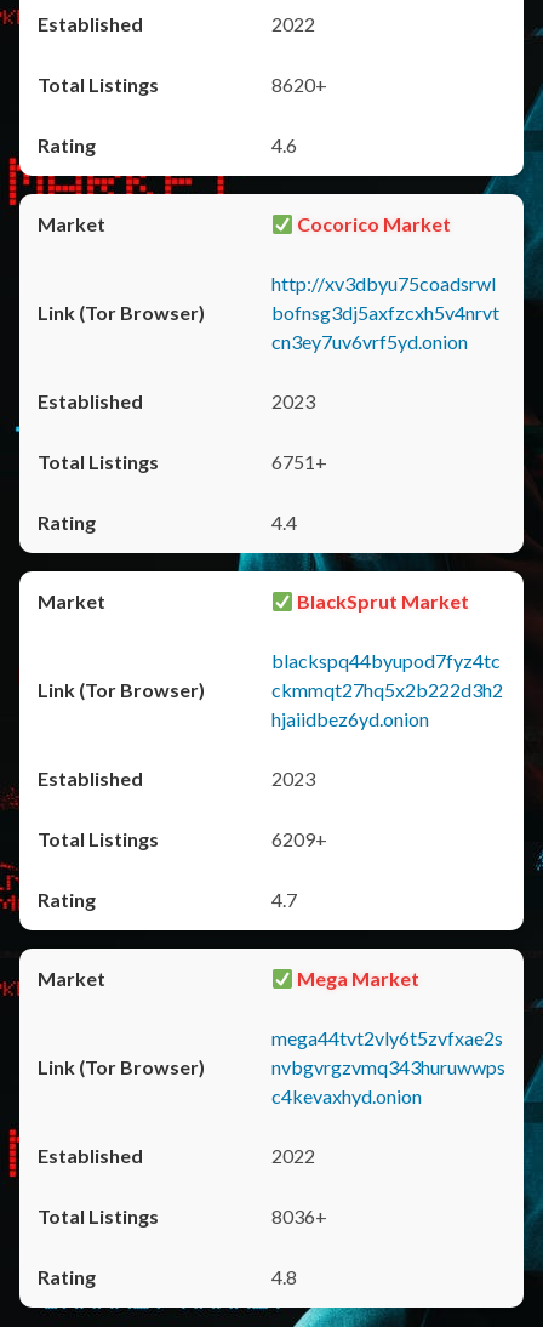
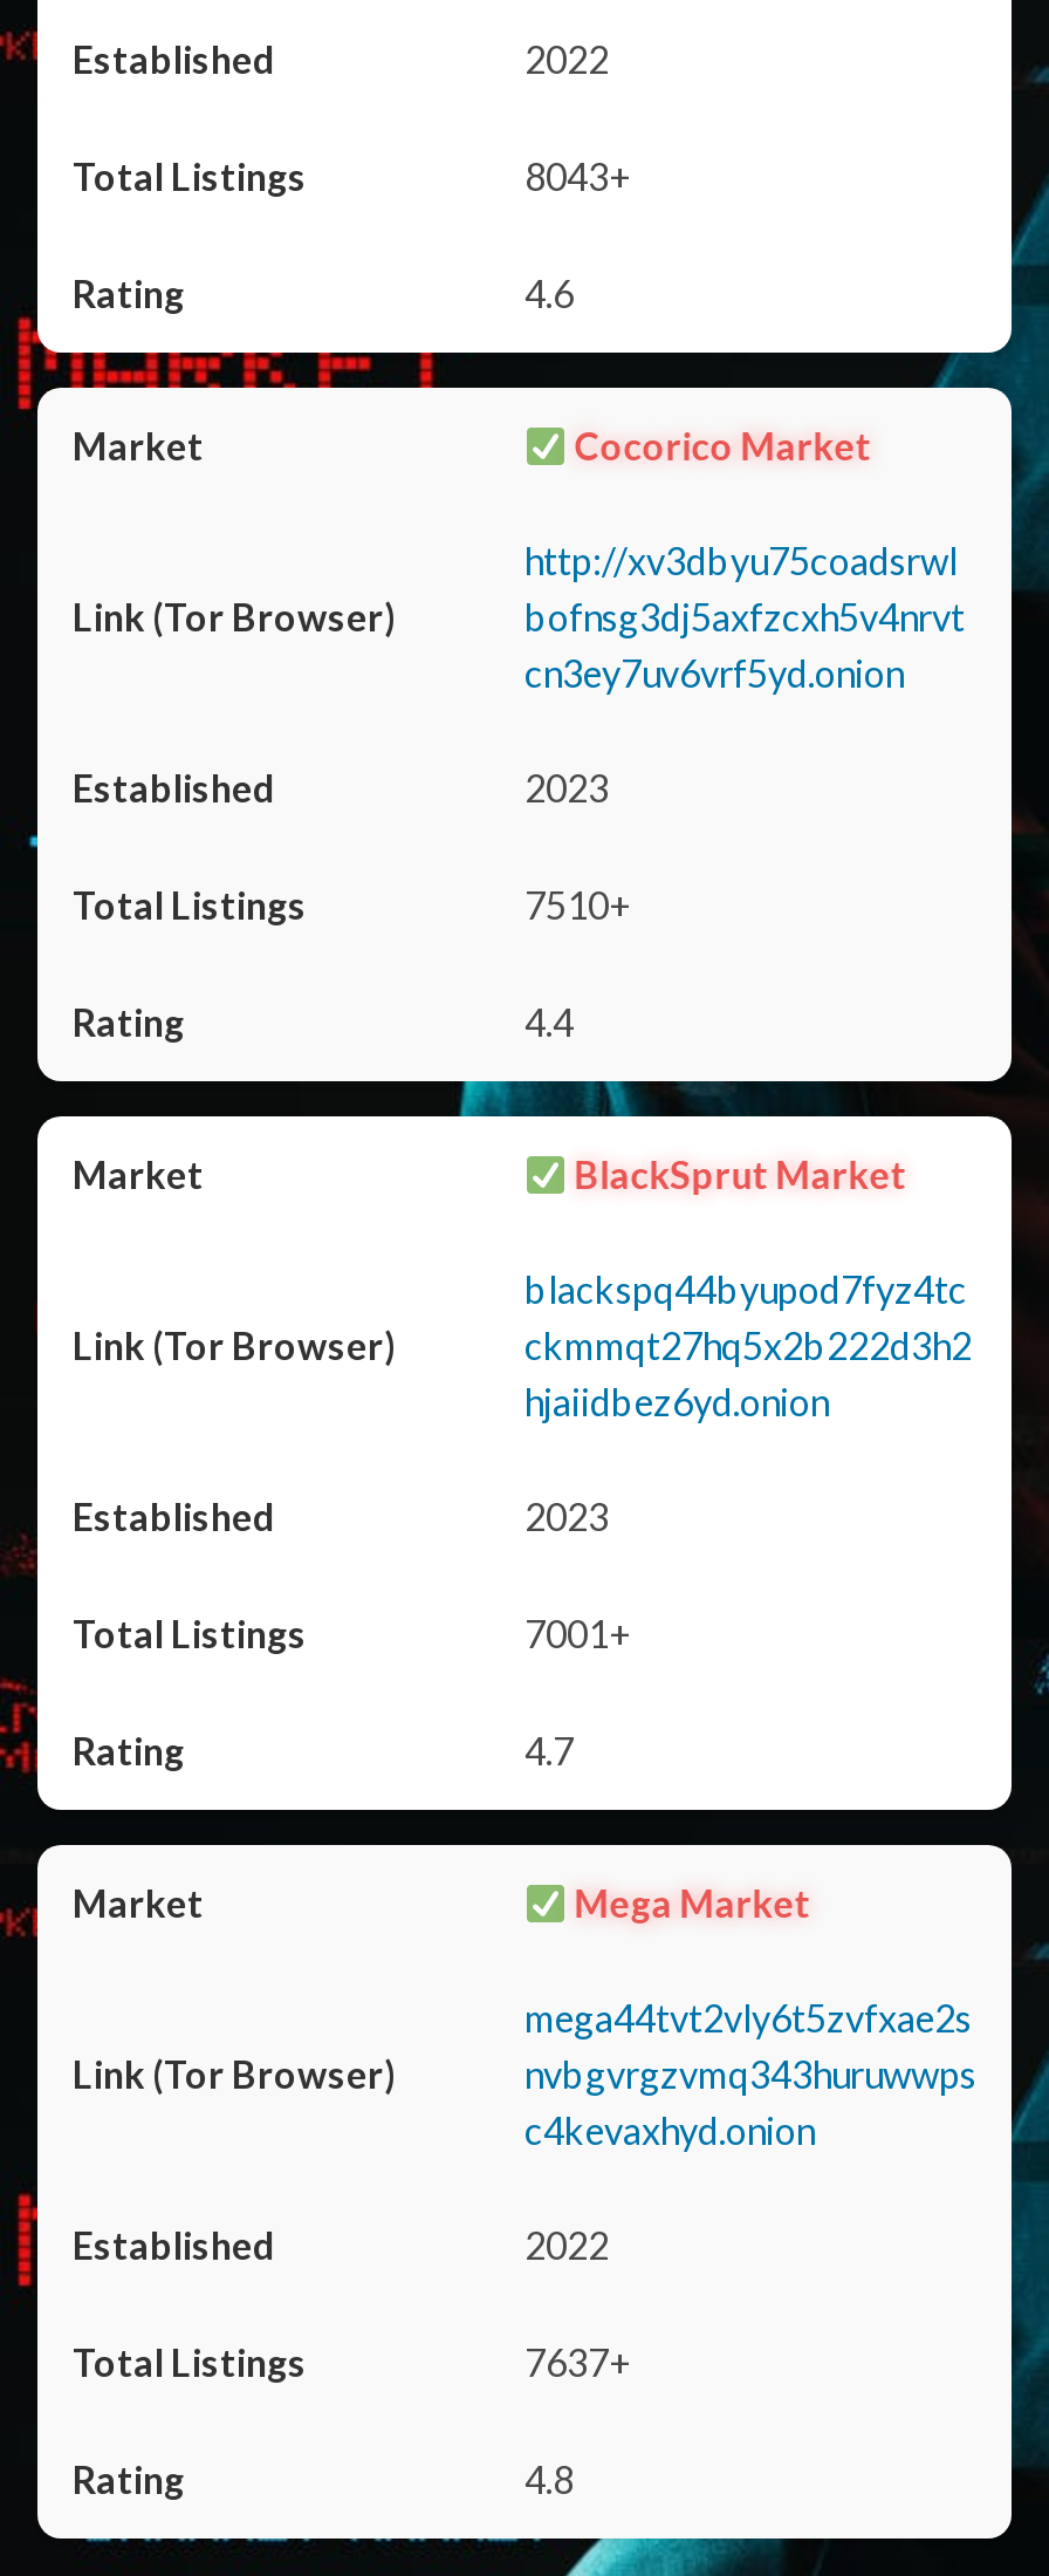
- 8620+
+ 8043+

- 6751+
+ 7510+

- 6209+
+ 7001+

- 8036+
+ 7637+
